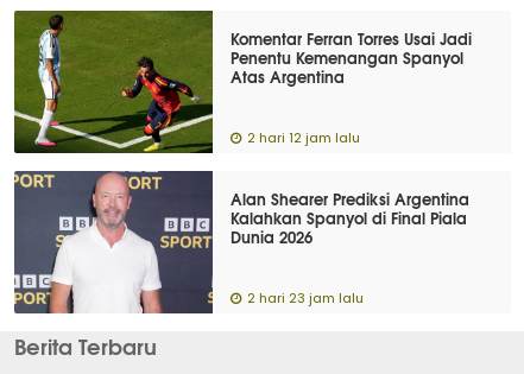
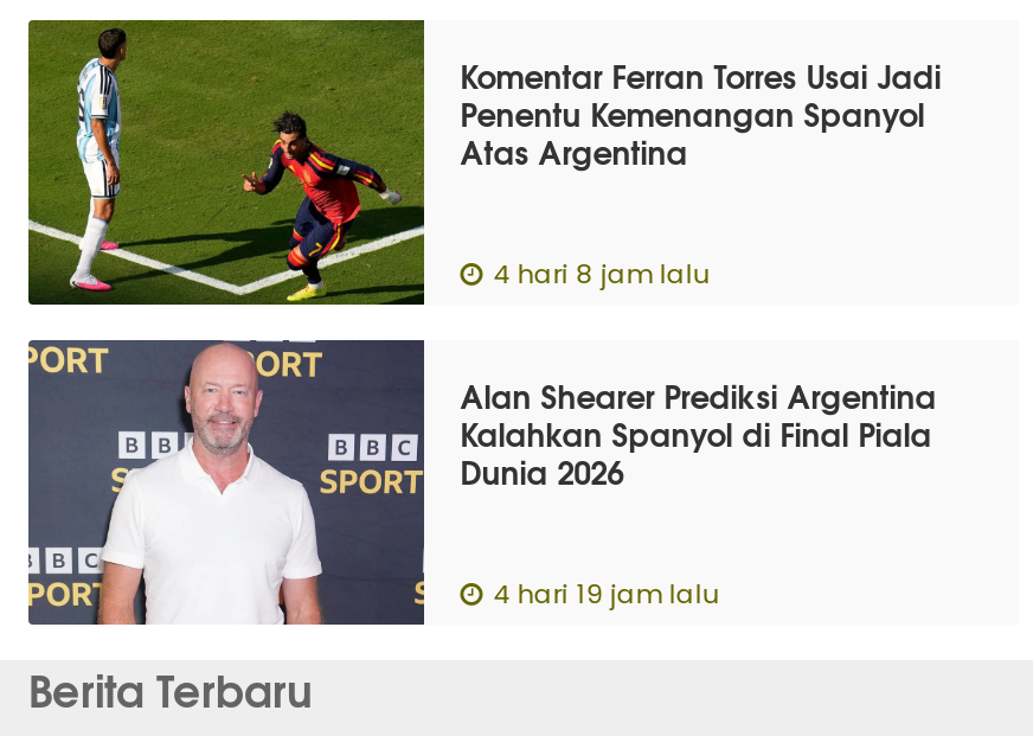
- 2 hari 12 jam lalu
+ 4 hari 8 jam lalu

- 2 hari 23 jam lalu
+ 4 hari 19 jam lalu
